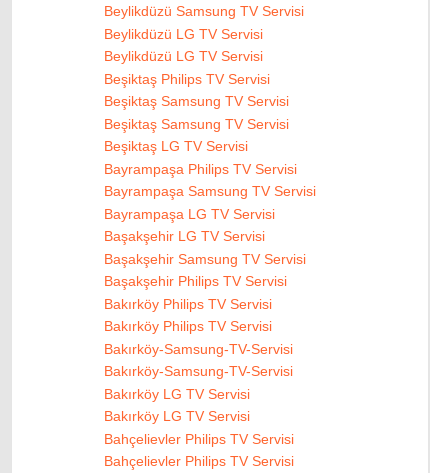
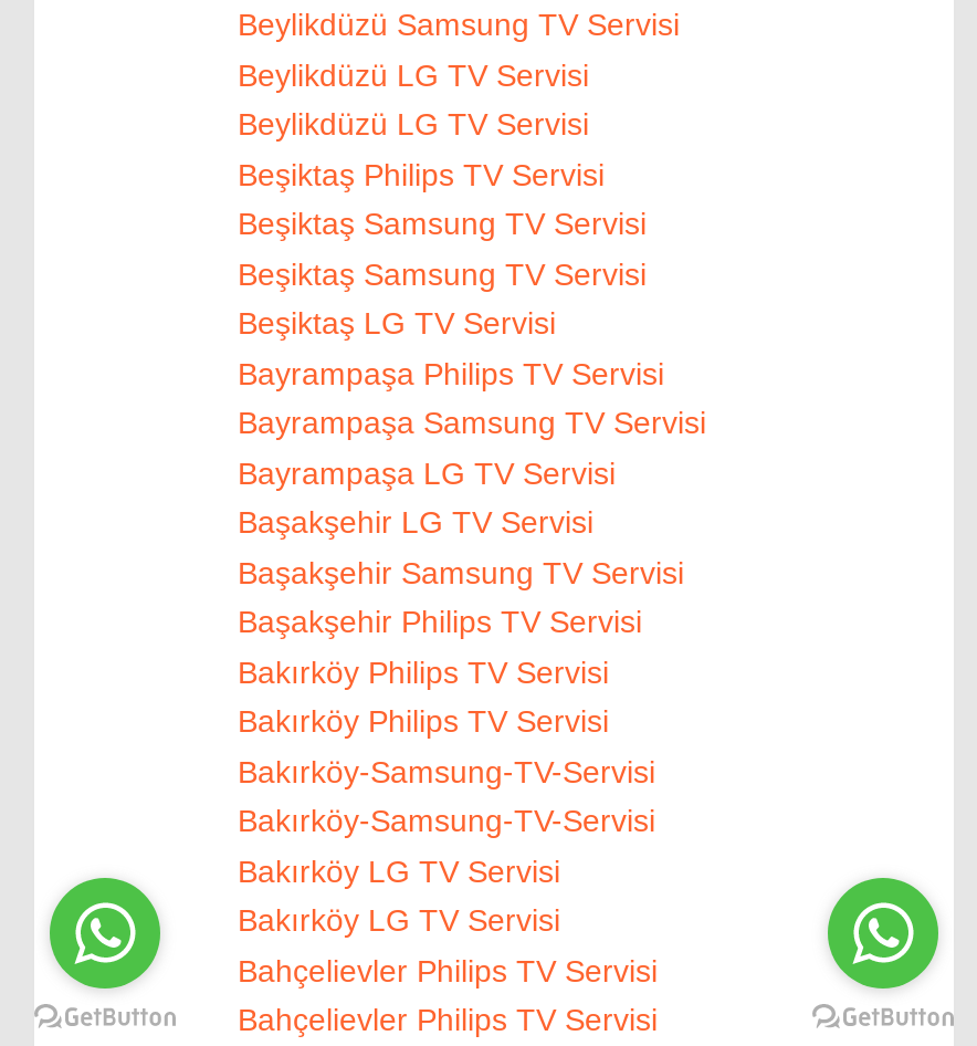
+ [image]

+ [image]
